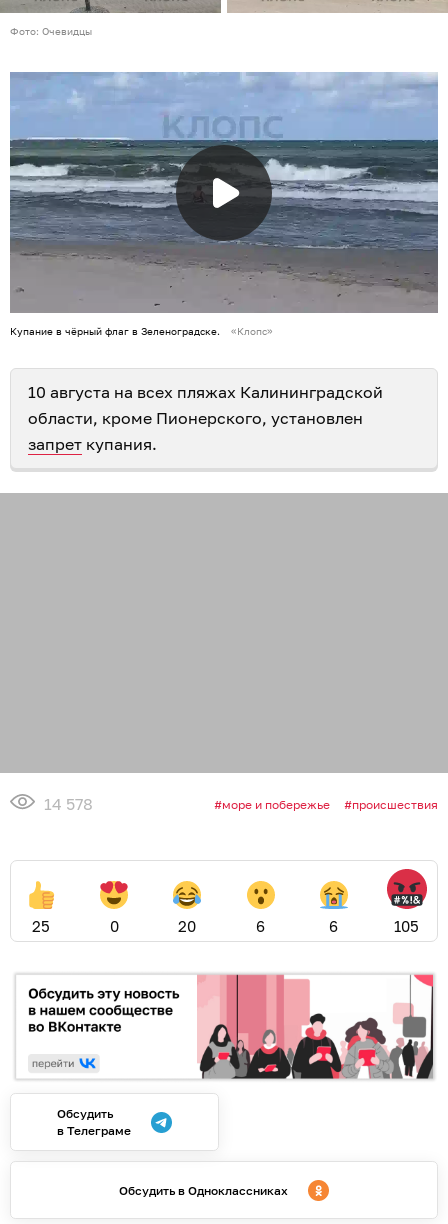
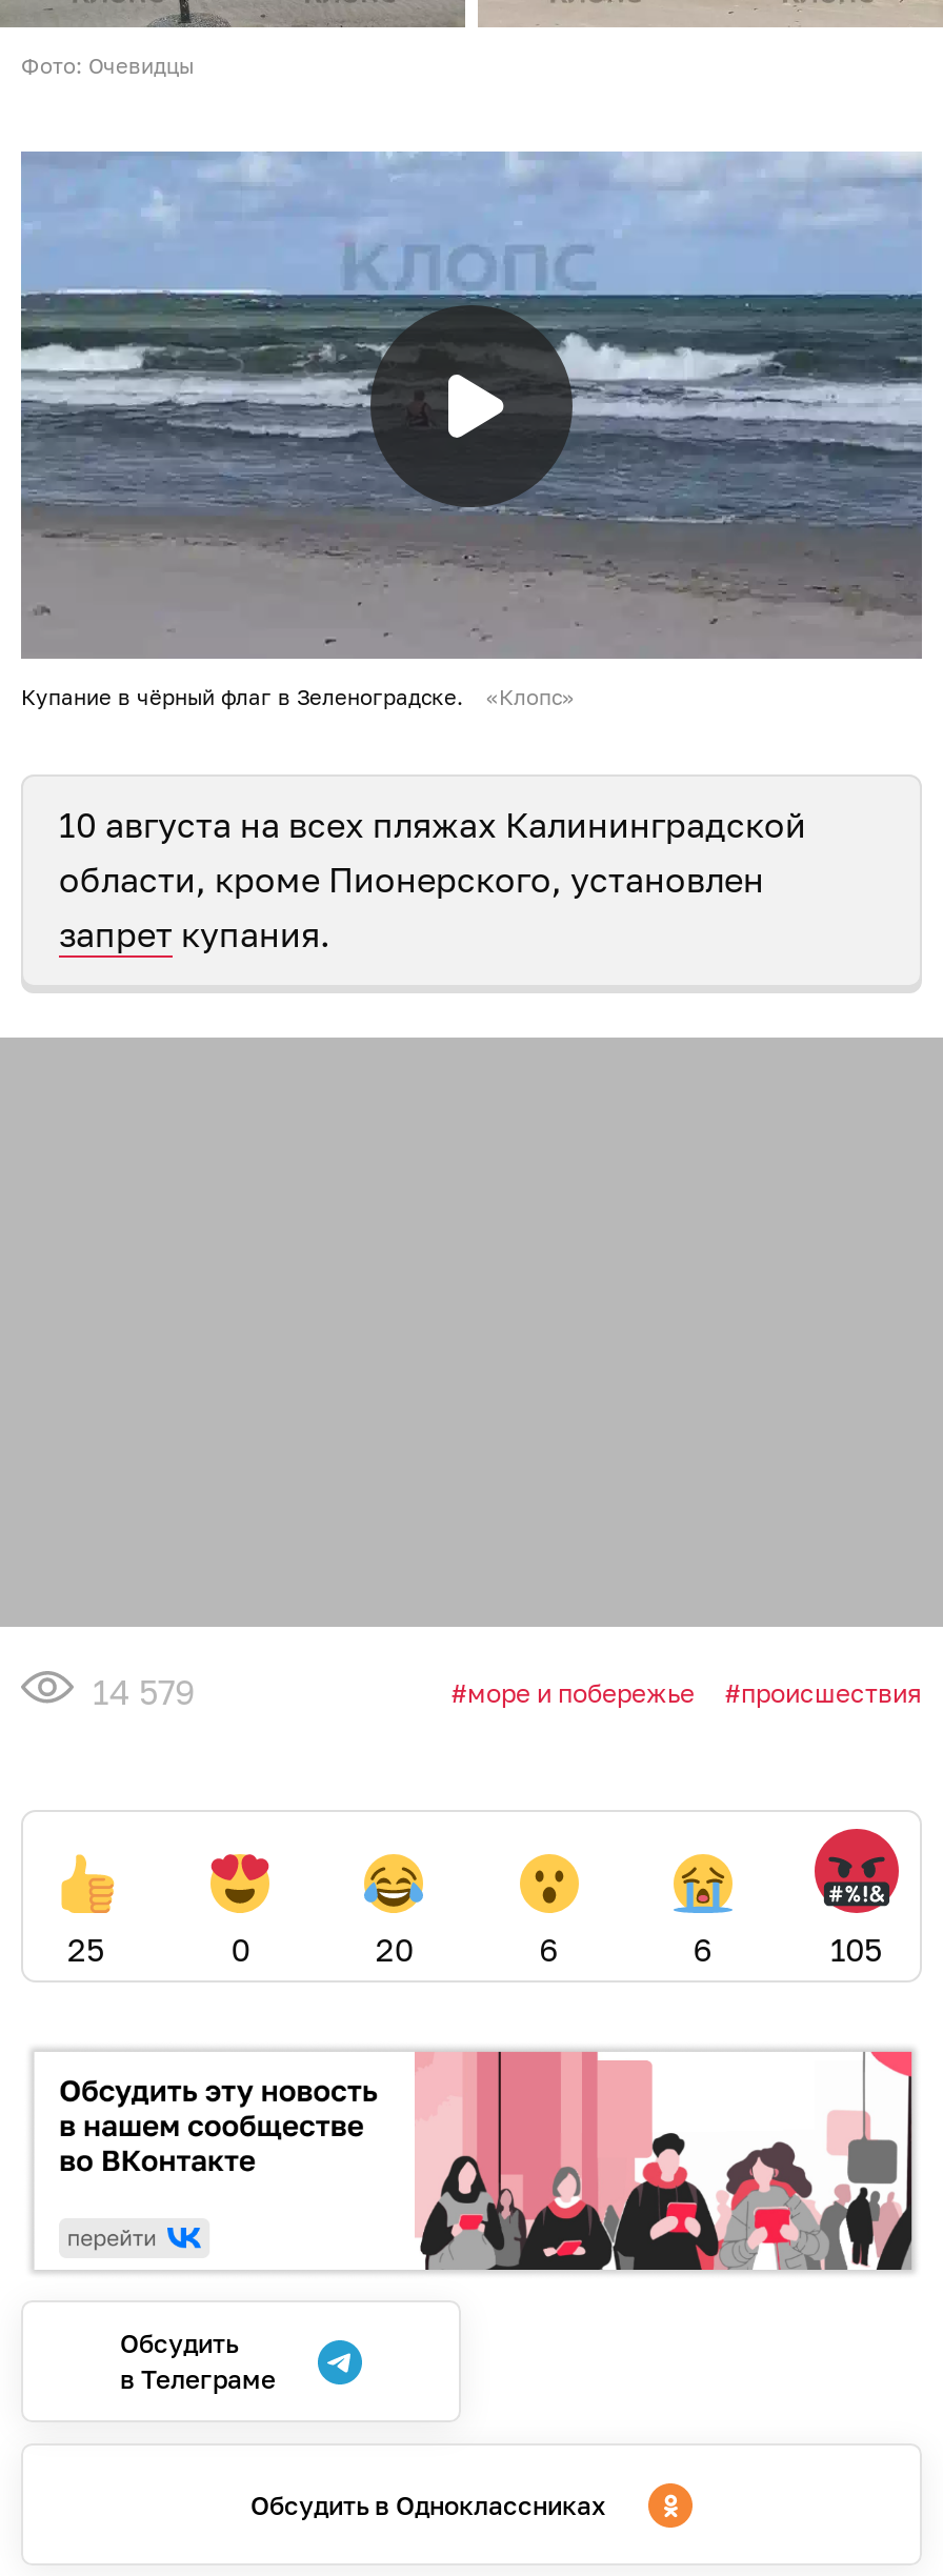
- 14 578
+ 14 579
